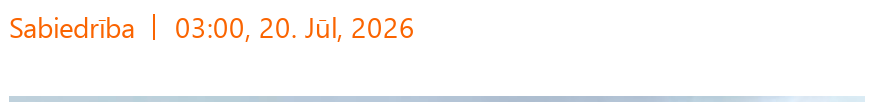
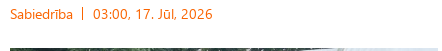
- Sabiedrība 03:00, 20. Jūl, 2026
+ Sabiedrība 03:00, 17. Jūl, 2026
